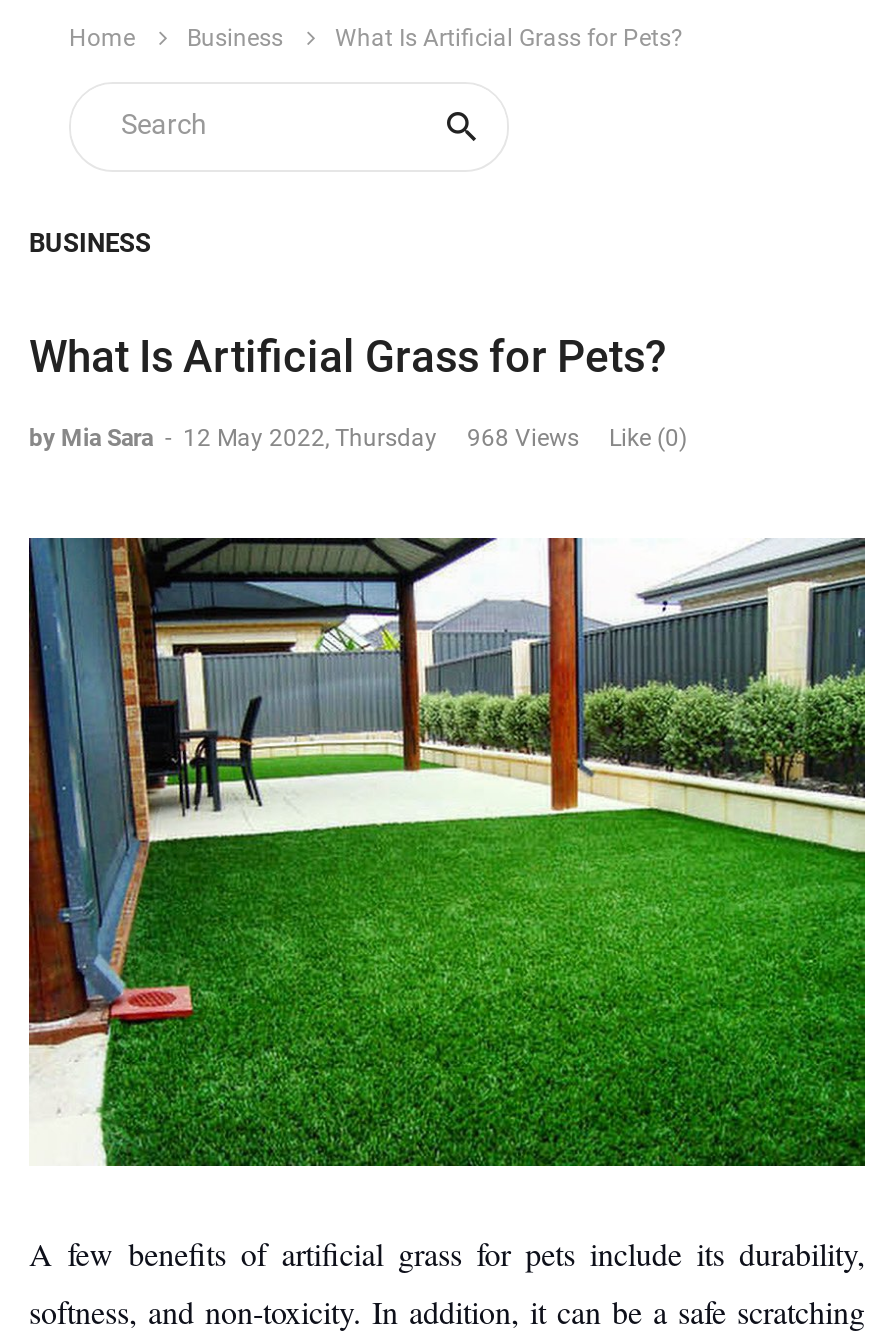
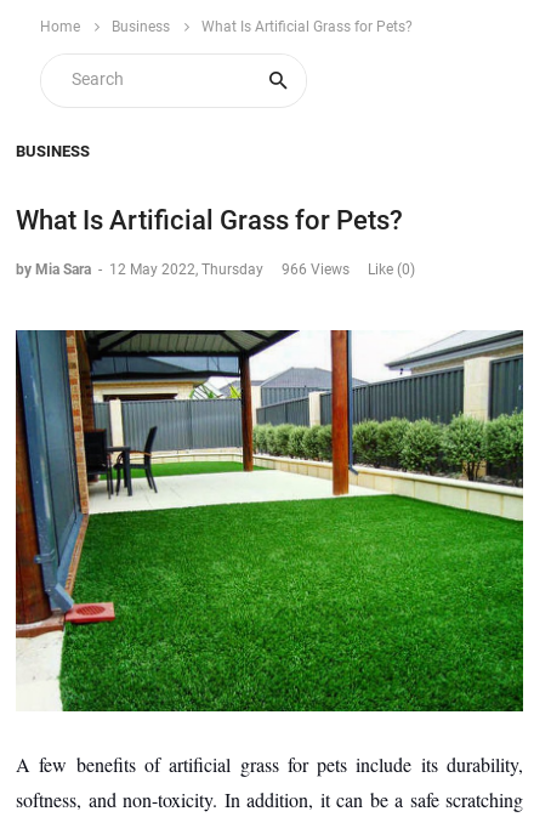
- by Mia Sara - 12 May 2022, Thursday 968 Views Like (0)
+ by Mia Sara - 12 May 2022, Thursday 966 Views Like (0)
